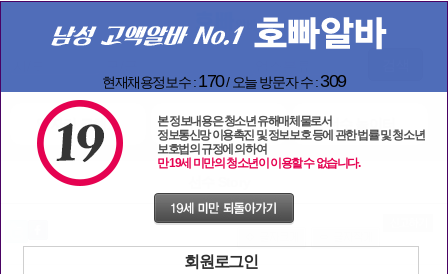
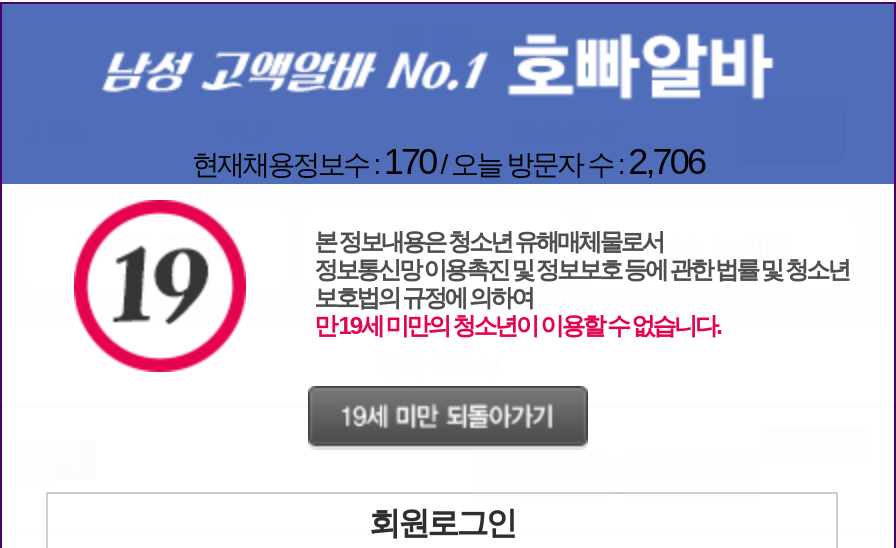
- 현재채용정보수 : 170/ 오늘 방문자 수 : 309
+ 현재채용정보수 : 170/ 오늘 방문자 수 : 2,706
